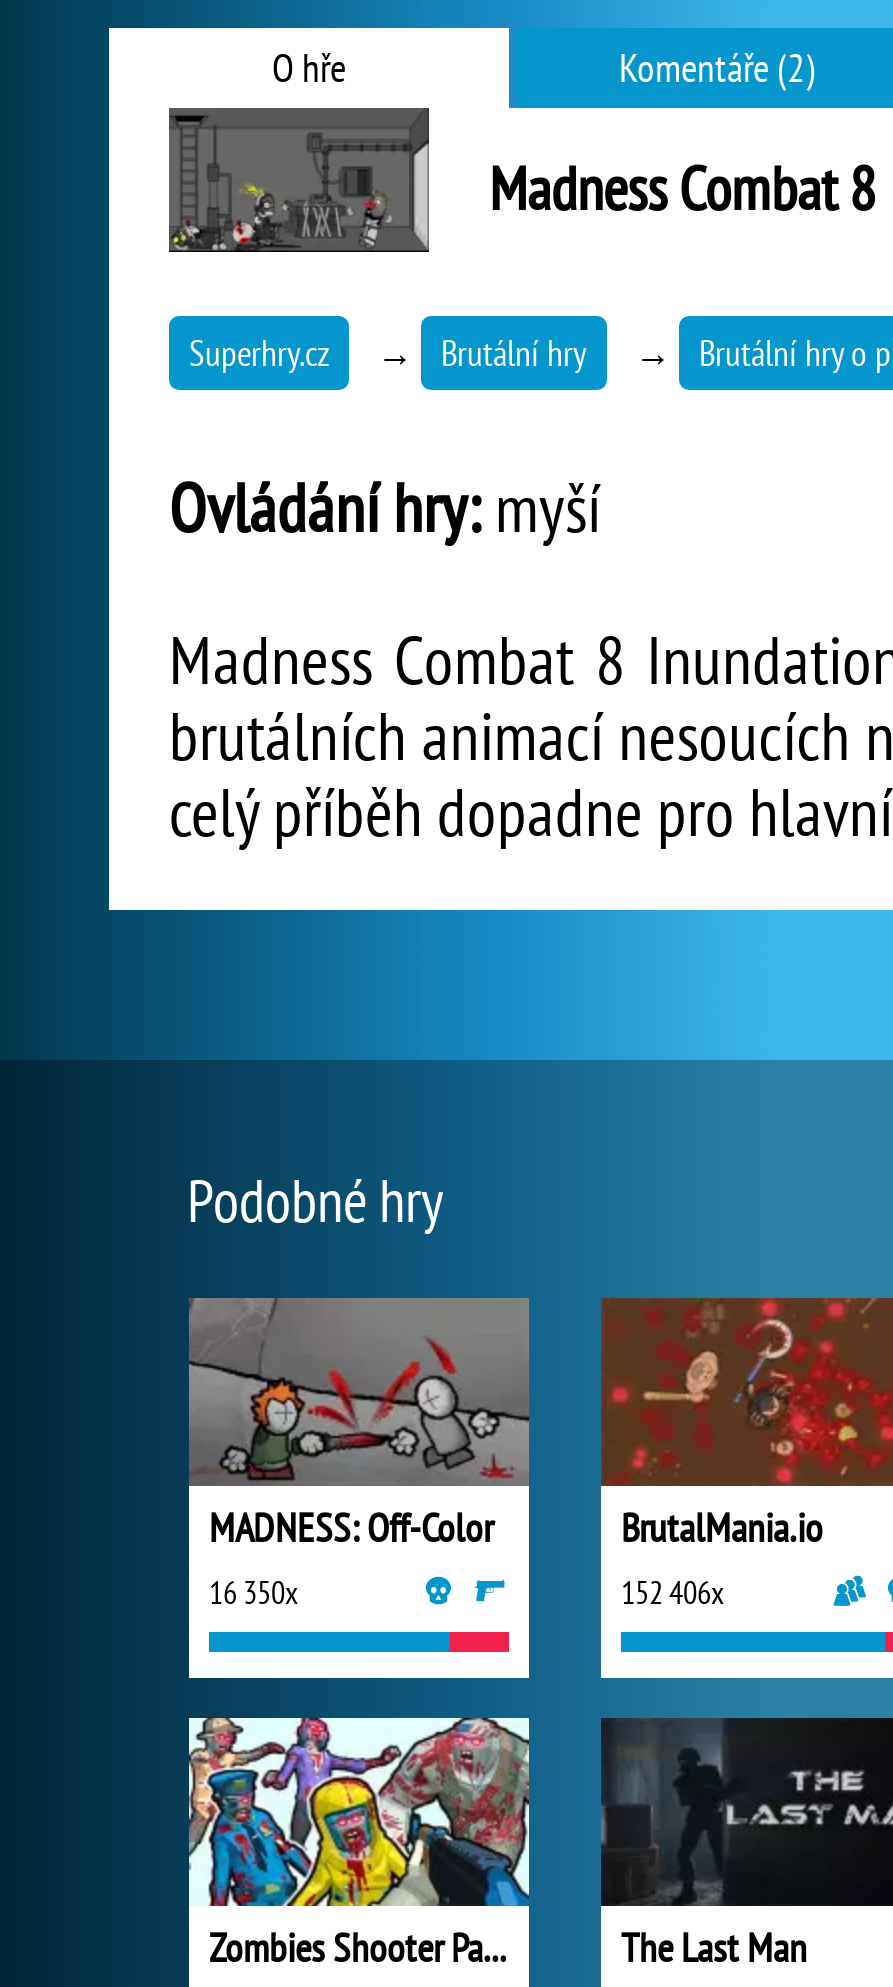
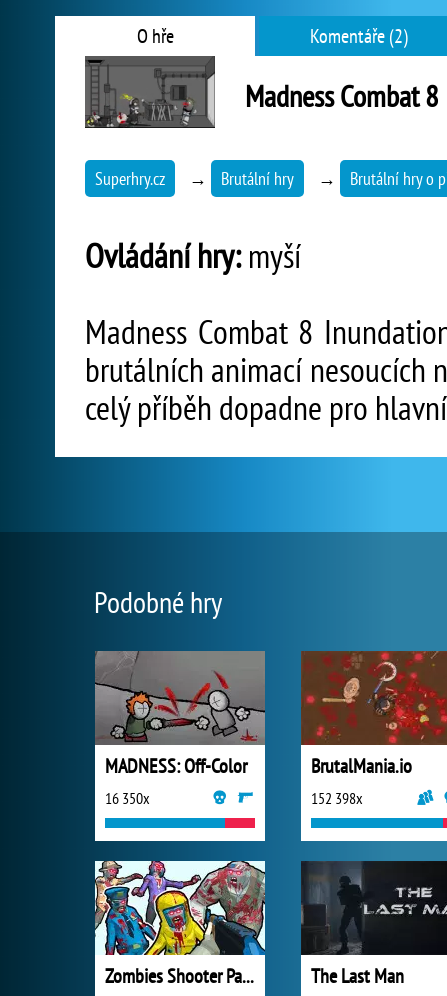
- 152 406x
+ 152 398x
